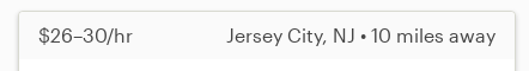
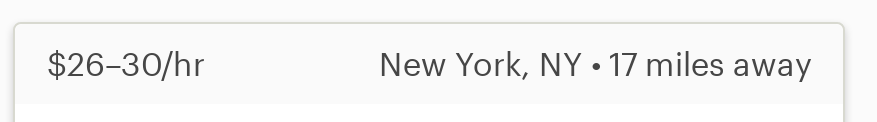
- Jersey City, NJ • 10 miles away
+ New York, NY • 17 miles away
